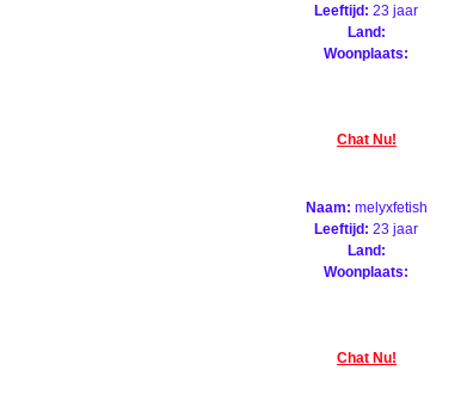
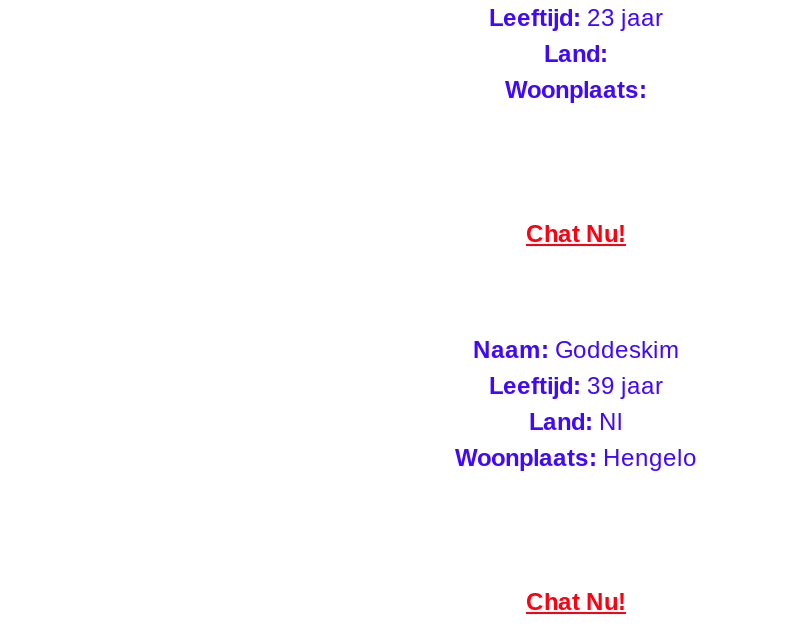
- Naam: melyxfetish
- Leeftijd: 23 jaar
- Land:
- Woonplaats:
+ Naam: Goddeskim
+ Leeftijd: 39 jaar
+ Land: Nl
+ Woonplaats: Hengelo
